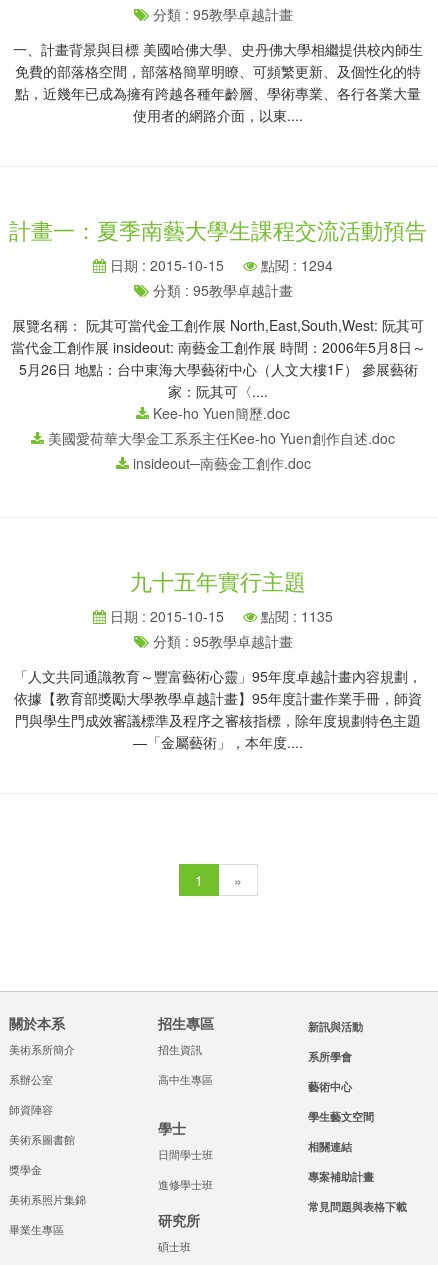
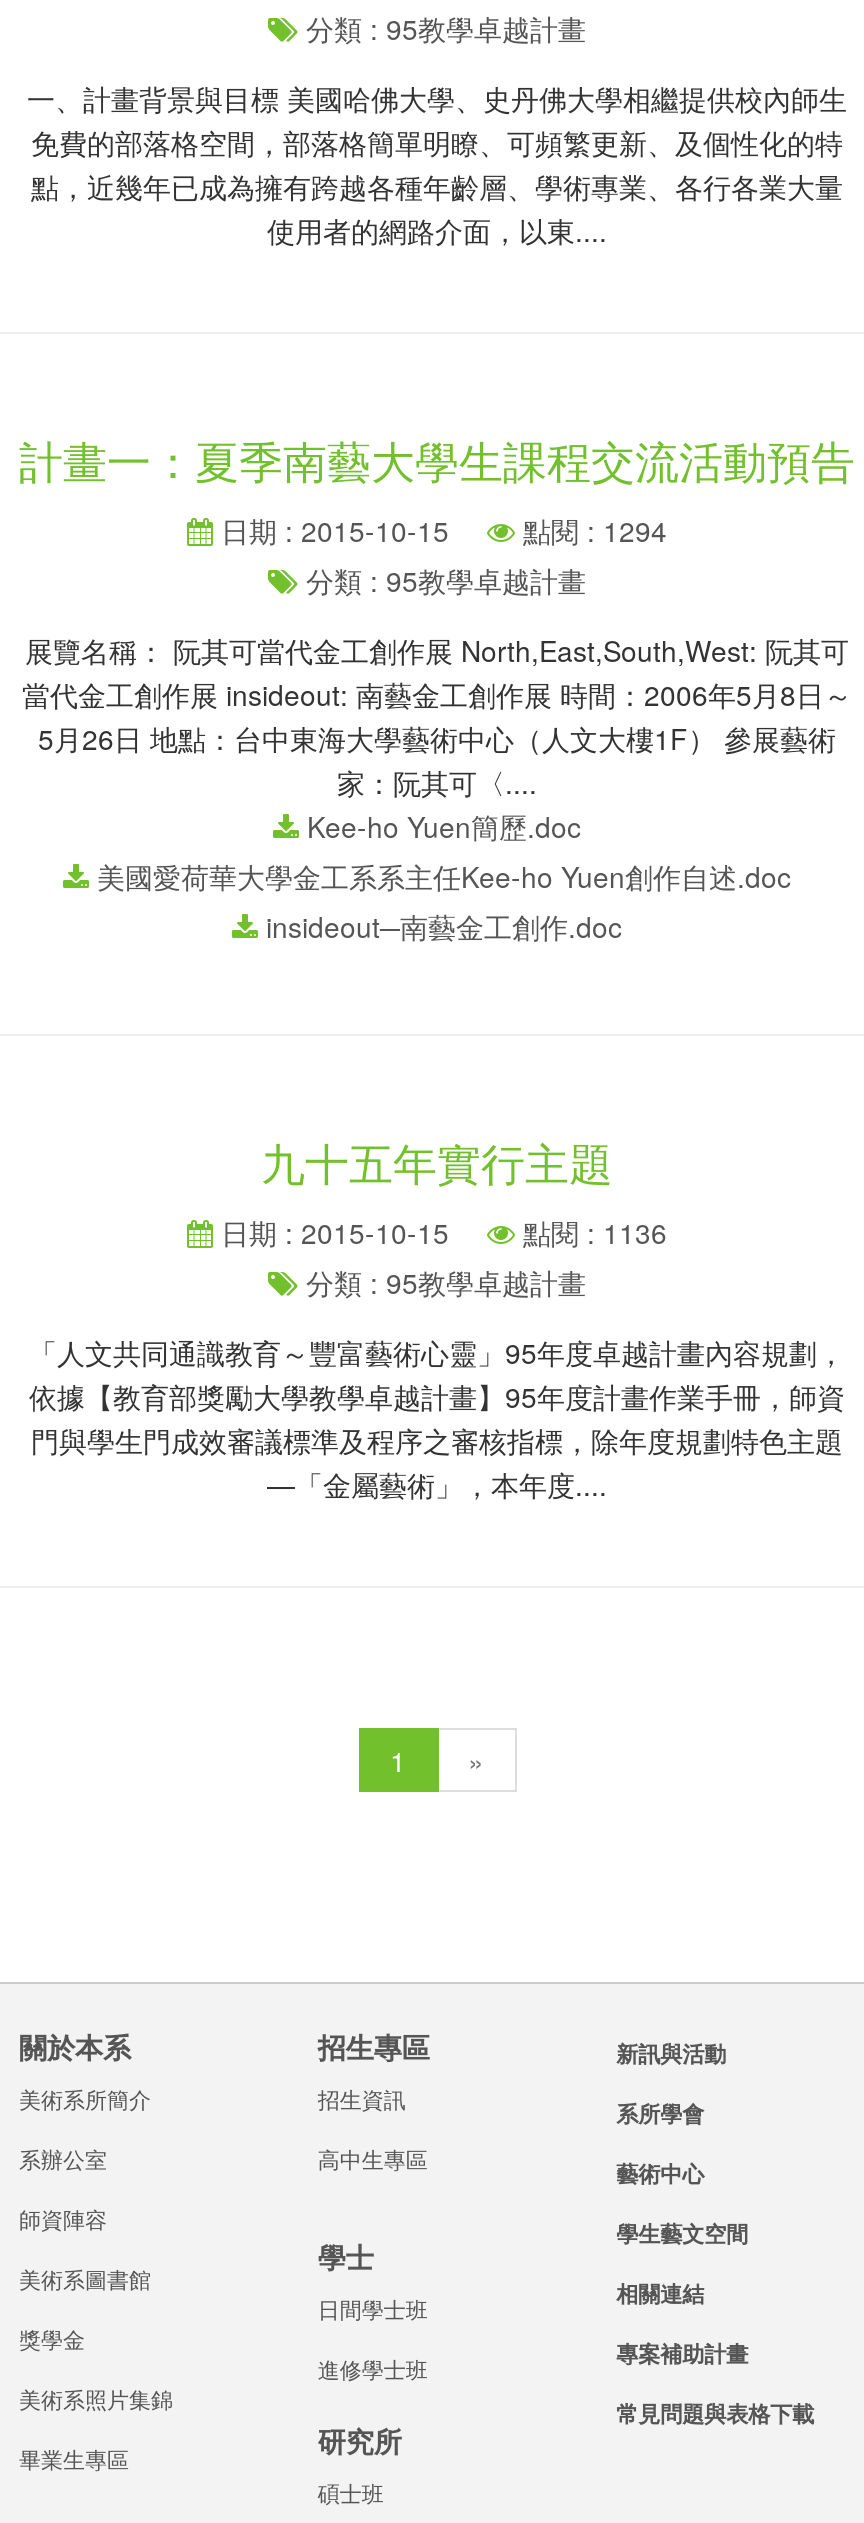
- 日期 : 2015-10-15 點閱 : 1135
+ 日期 : 2015-10-15 點閱 : 1136
